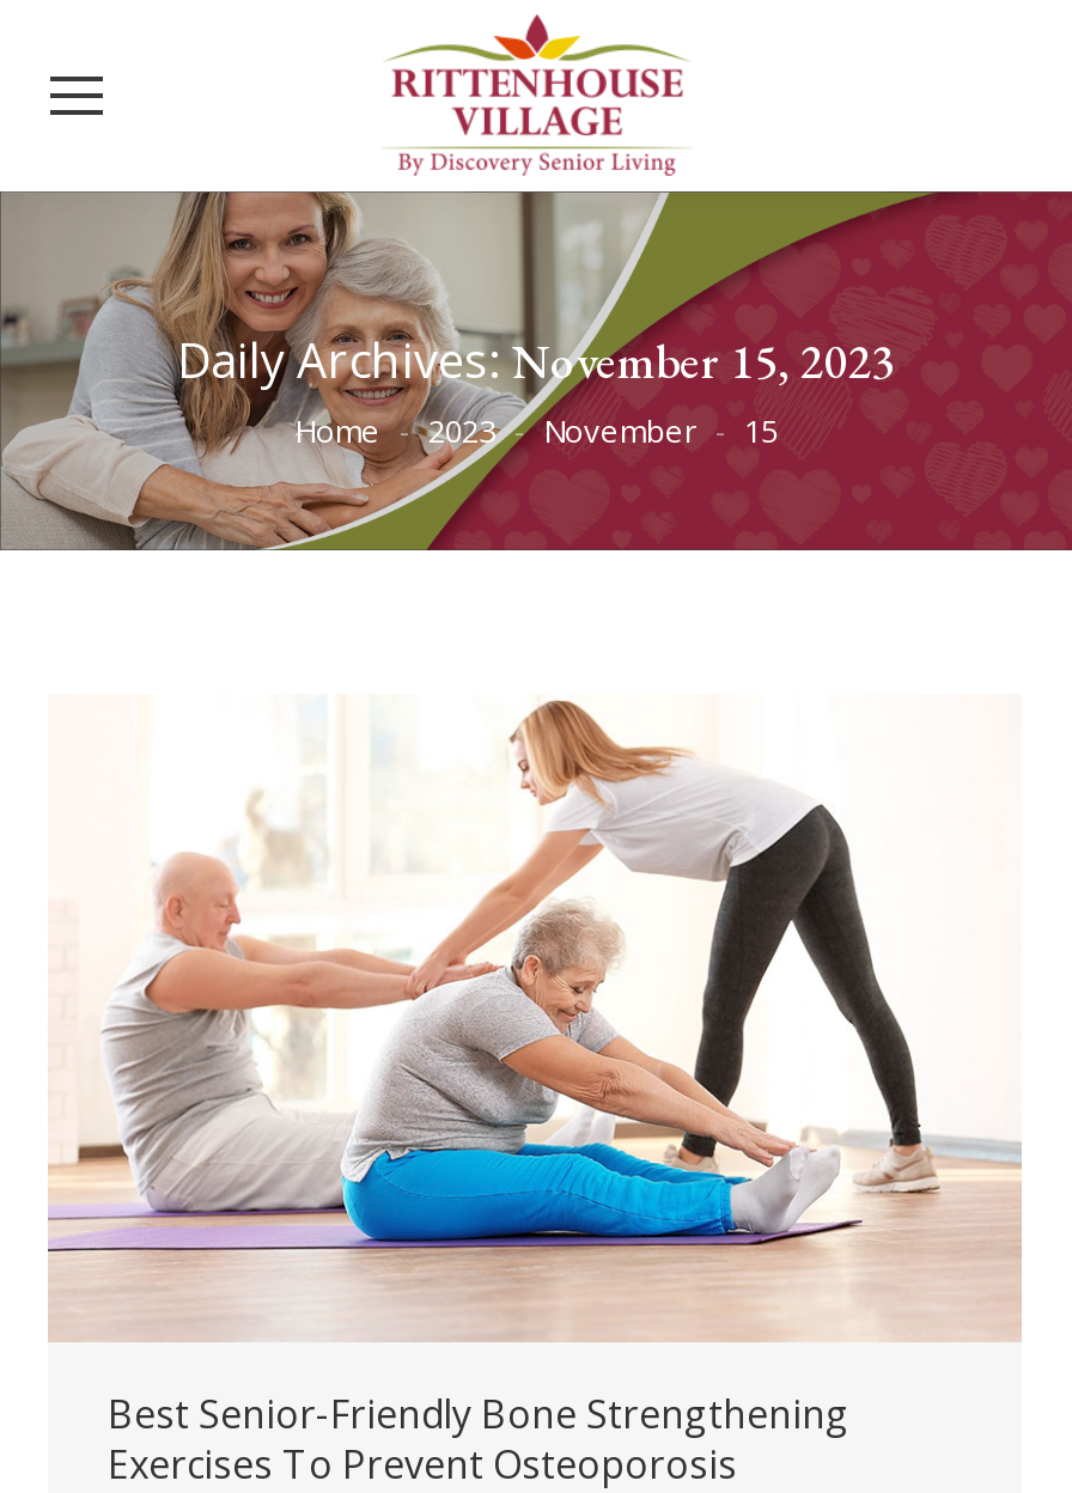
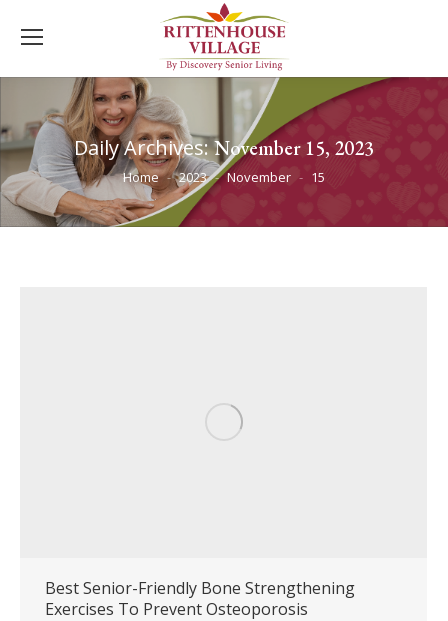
- [image]
